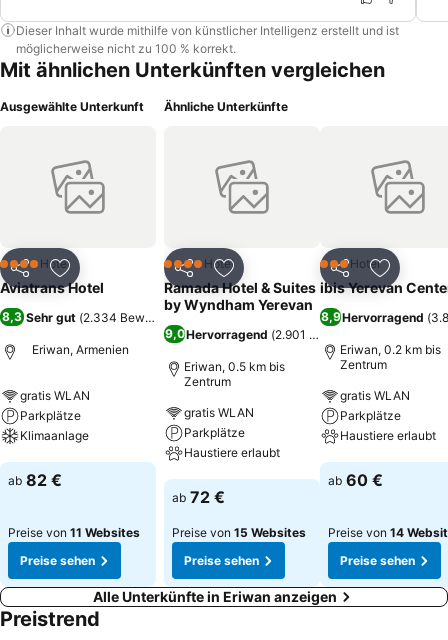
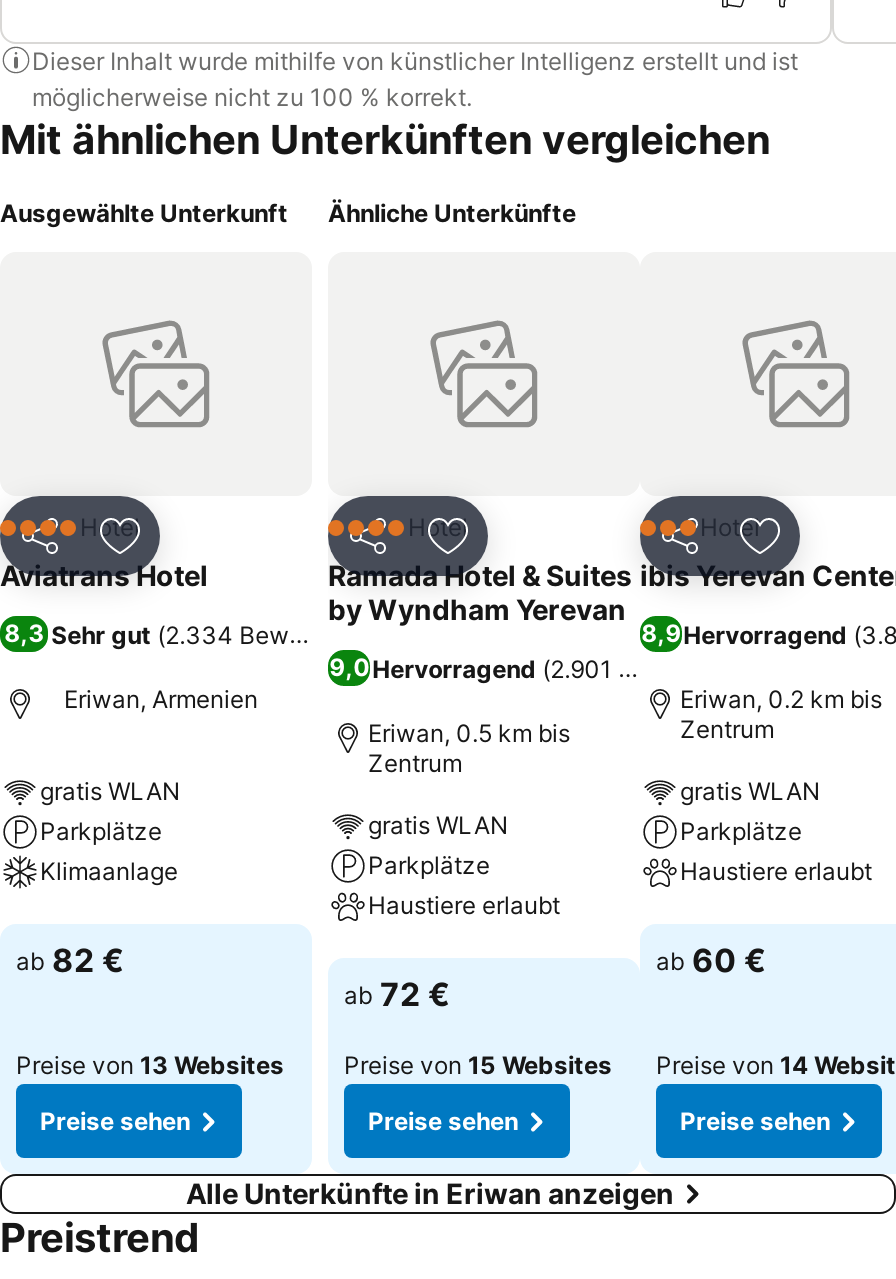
- Preise von 11 Websites
+ Preise von 13 Websites
